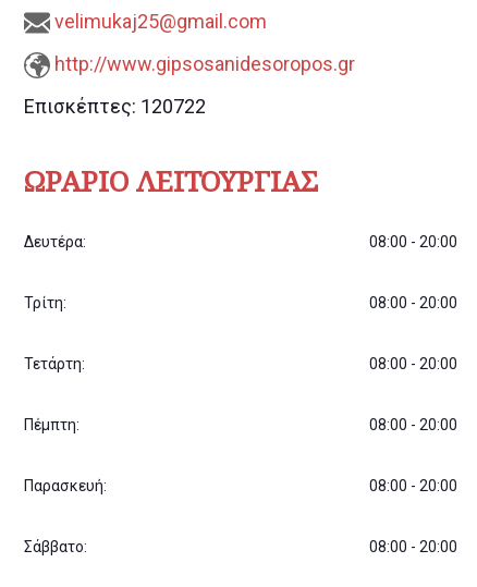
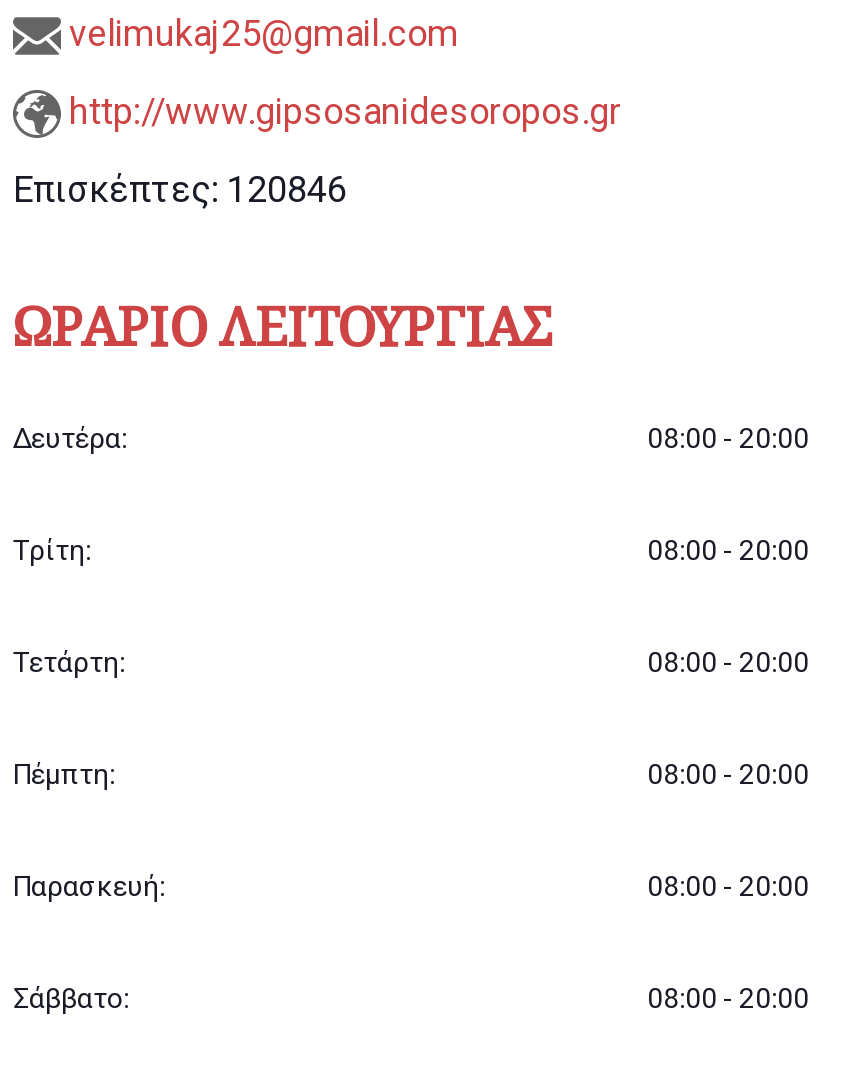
- Επισκέπτες: 120722
+ Επισκέπτες: 120846
